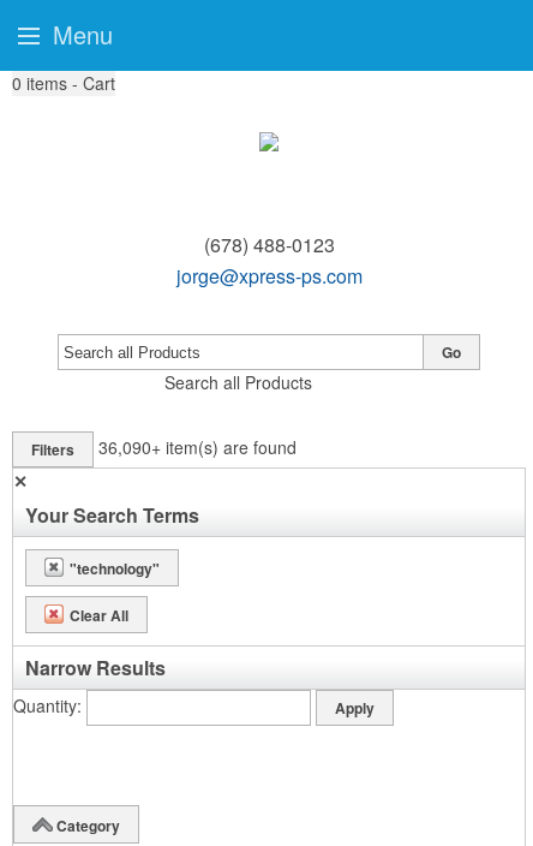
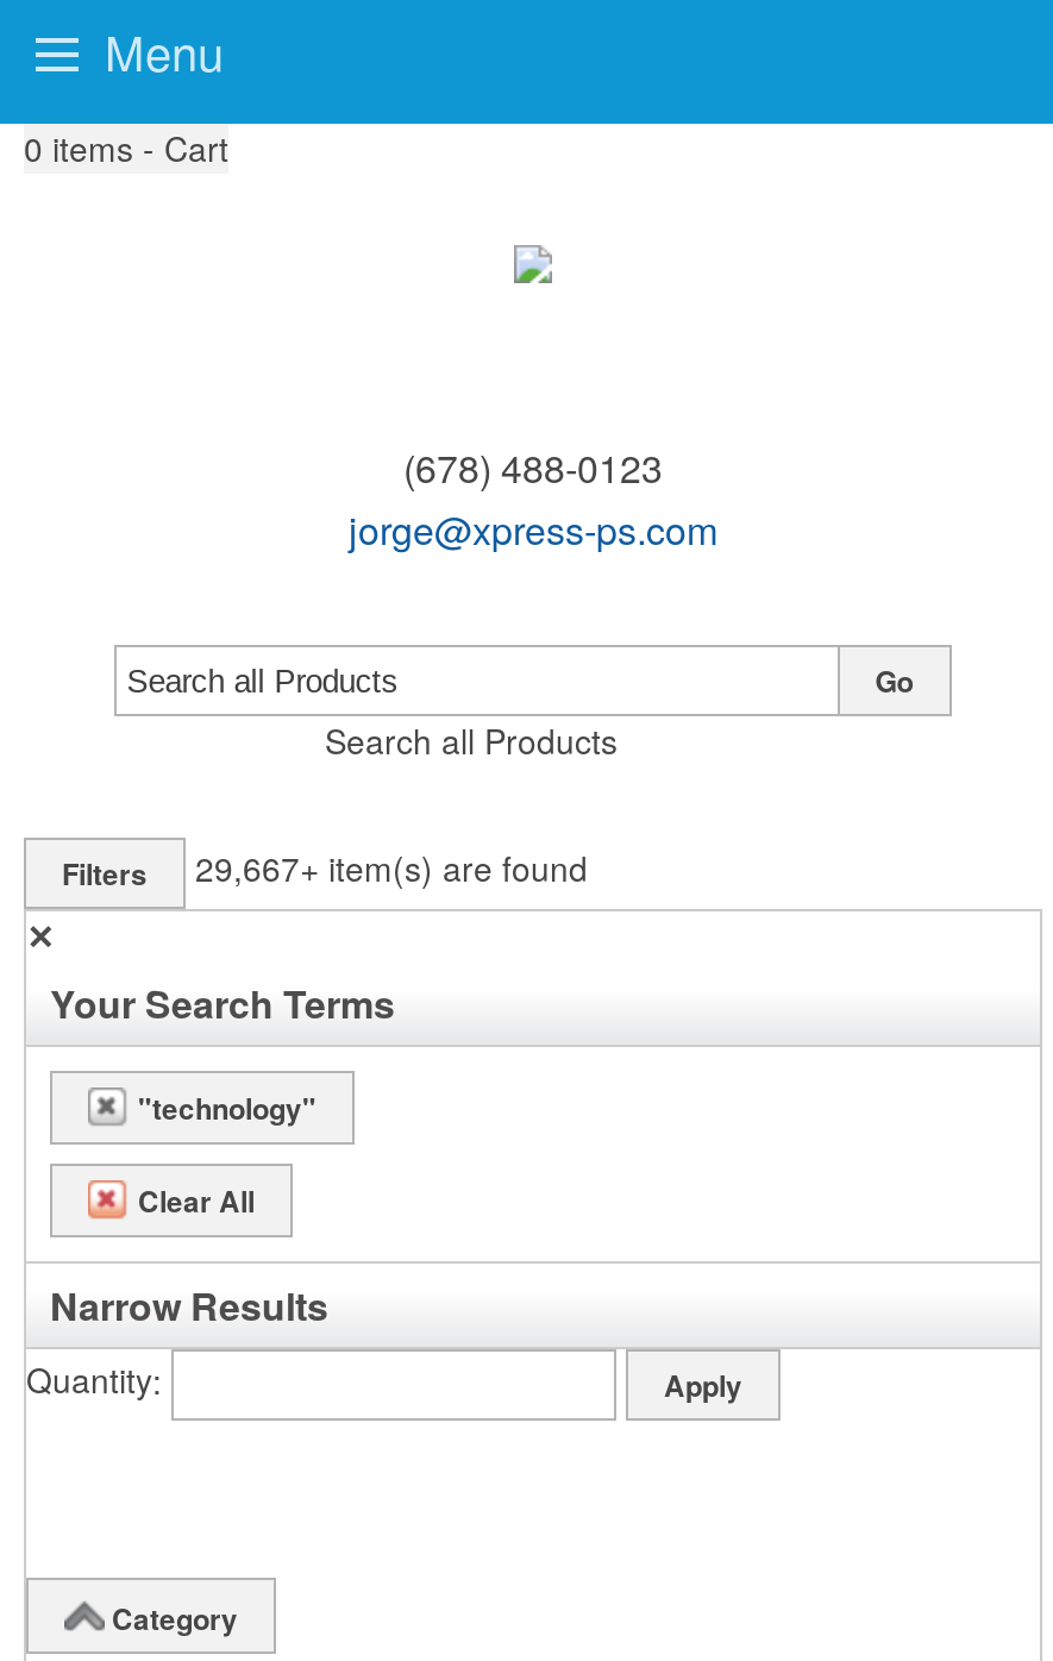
- 36,090+ item(s) are found
+ 29,667+ item(s) are found
